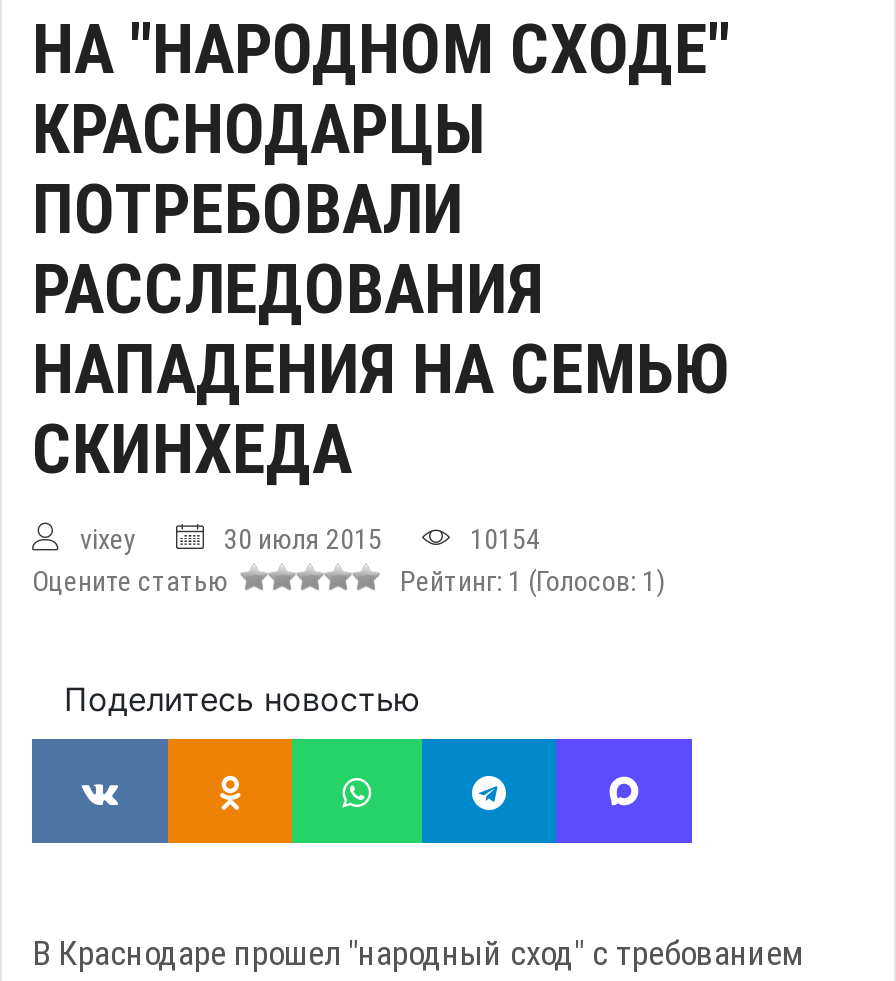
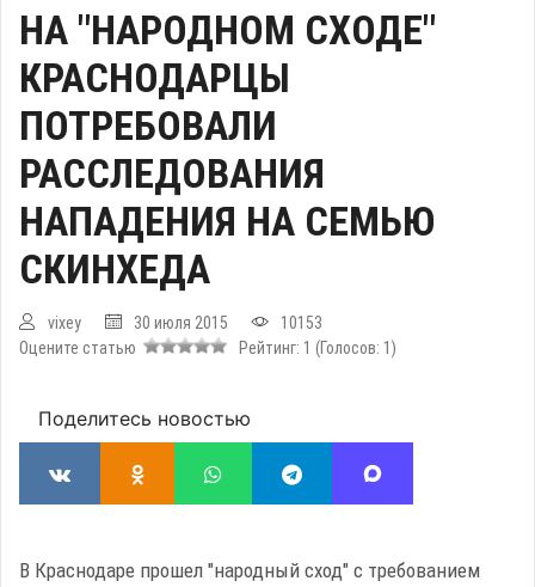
- 10154
+ 10153
